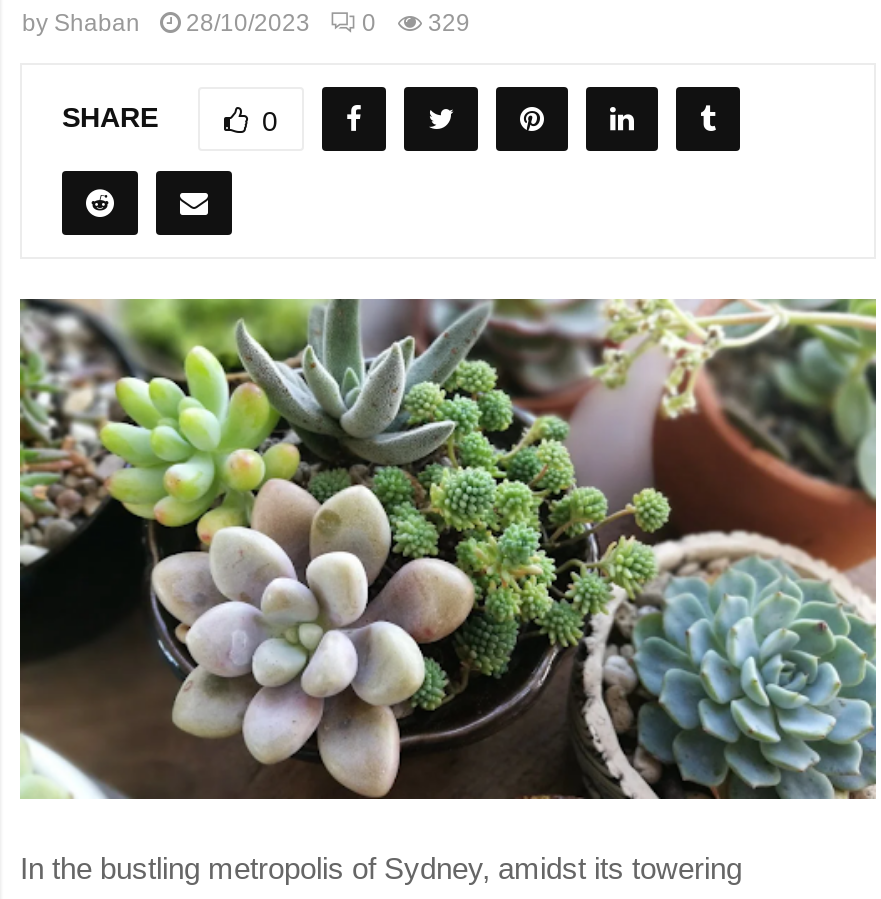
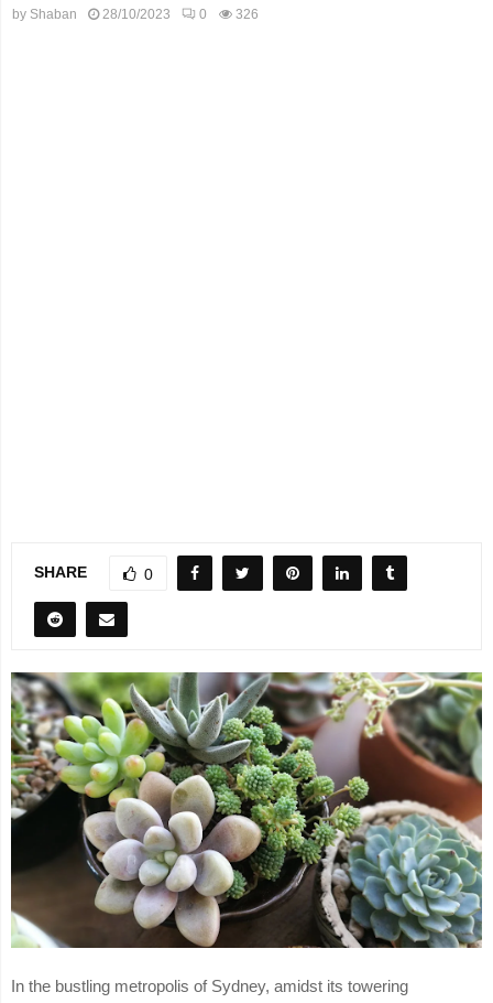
- by Shaban 28/10/2023 0 329
+ by Shaban 28/10/2023 0 326
